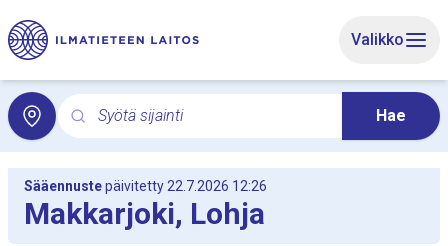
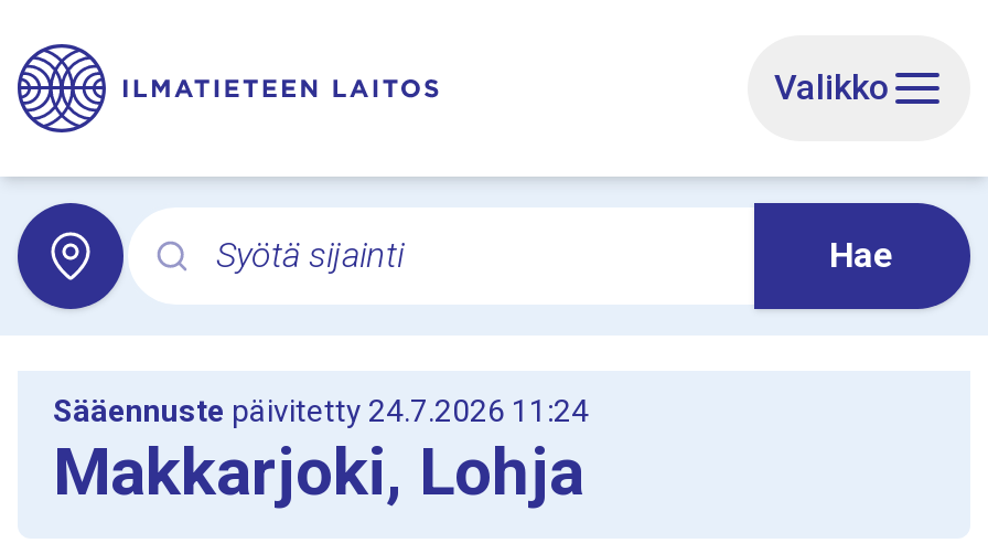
- Sääennuste päivitetty 22.7.2026 12:26
+ Sääennuste päivitetty 24.7.2026 11:24
